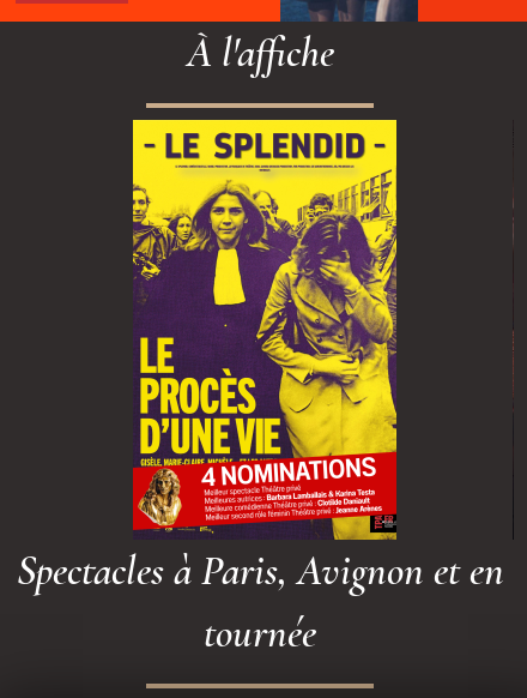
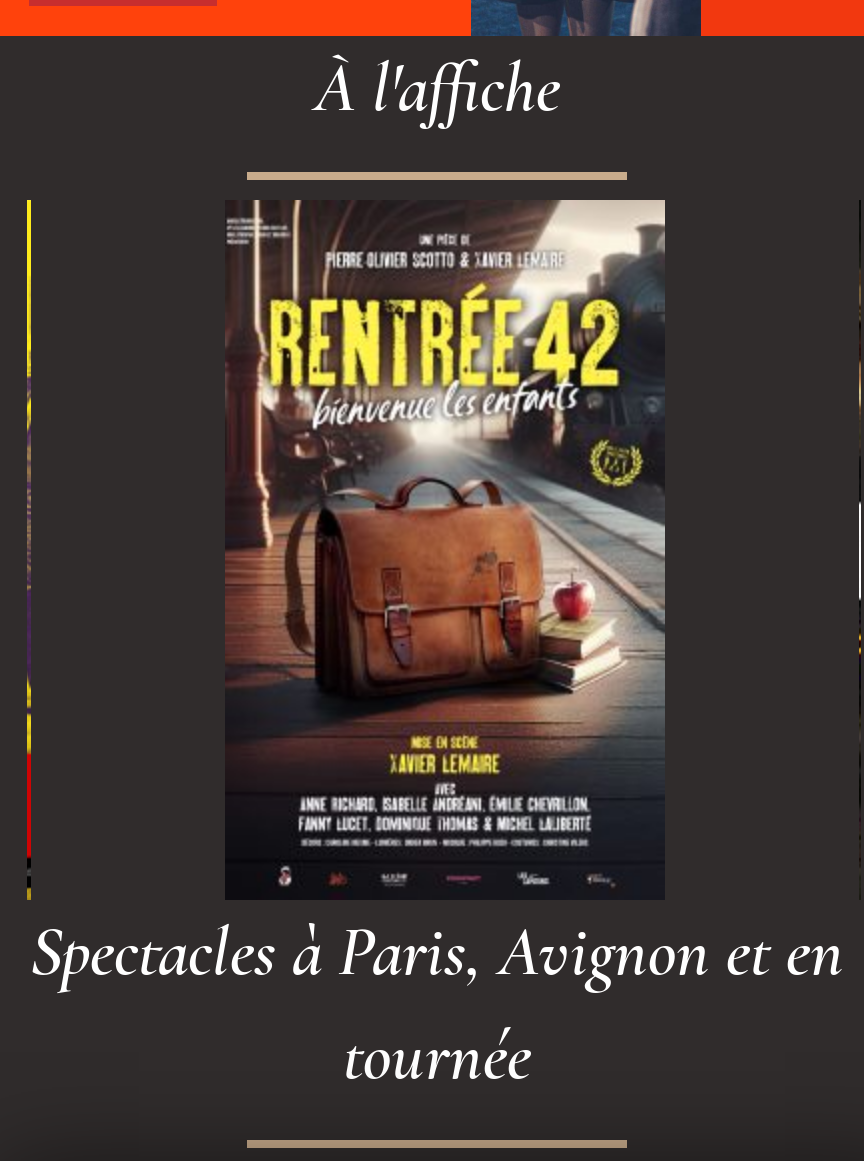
- [image]
+ [image]
